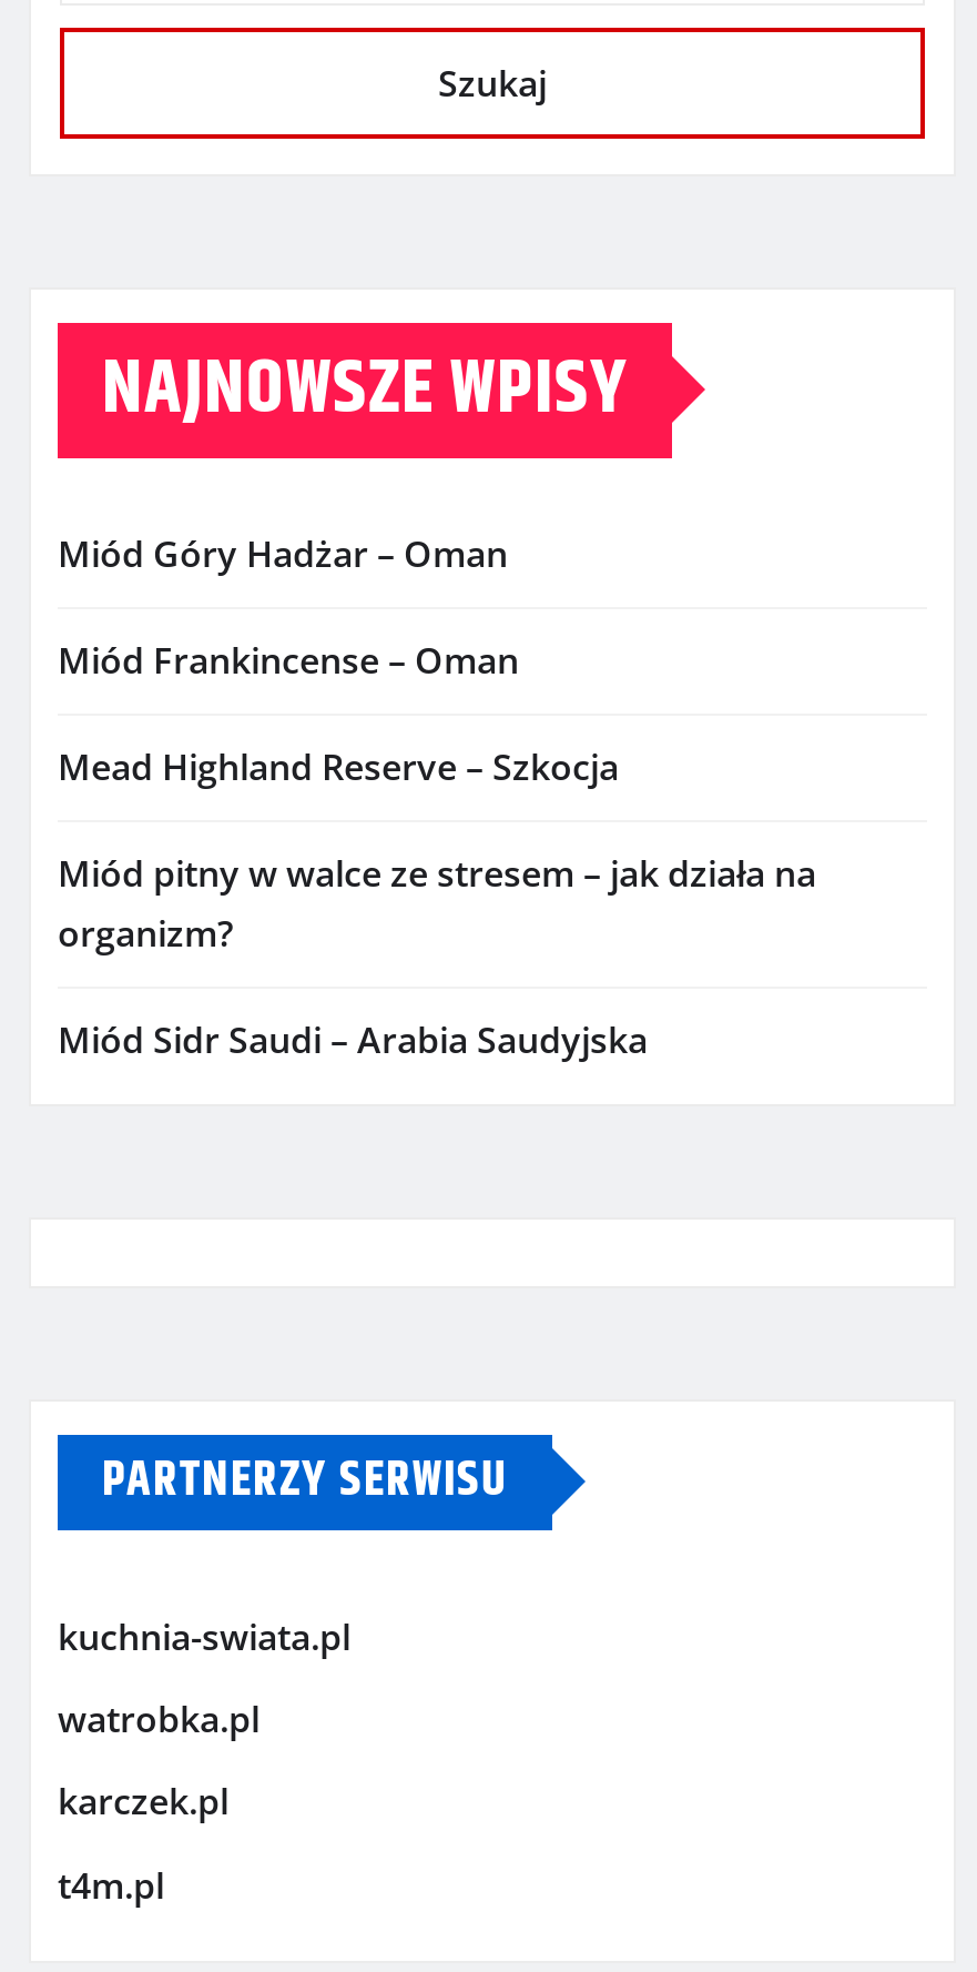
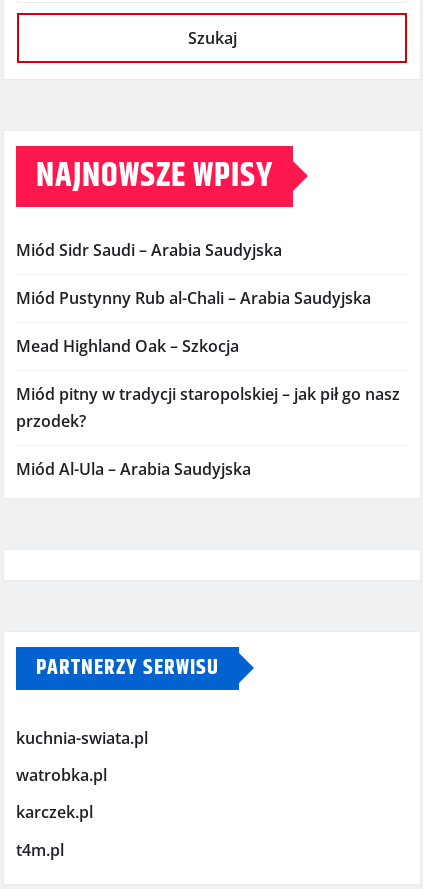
- Miód Góry Hadżar – Oman
- Miód Frankincense – Oman
- Mead Highland Reserve – Szkocja
- Miód pitny w walce ze stresem – jak działa na
- organizm?

moved up: Miód Sidr Saudi – Arabia Saudyjska

+ Miód Pustynny Rub al-Chali – Arabia Saudyjska
+ Mead Highland Oak – Szkocja
+ Miód pitny w tradycji staropolskiej – jak pił go nasz
+ przodek?
+ Miód Al-Ula – Arabia Saudyjska
